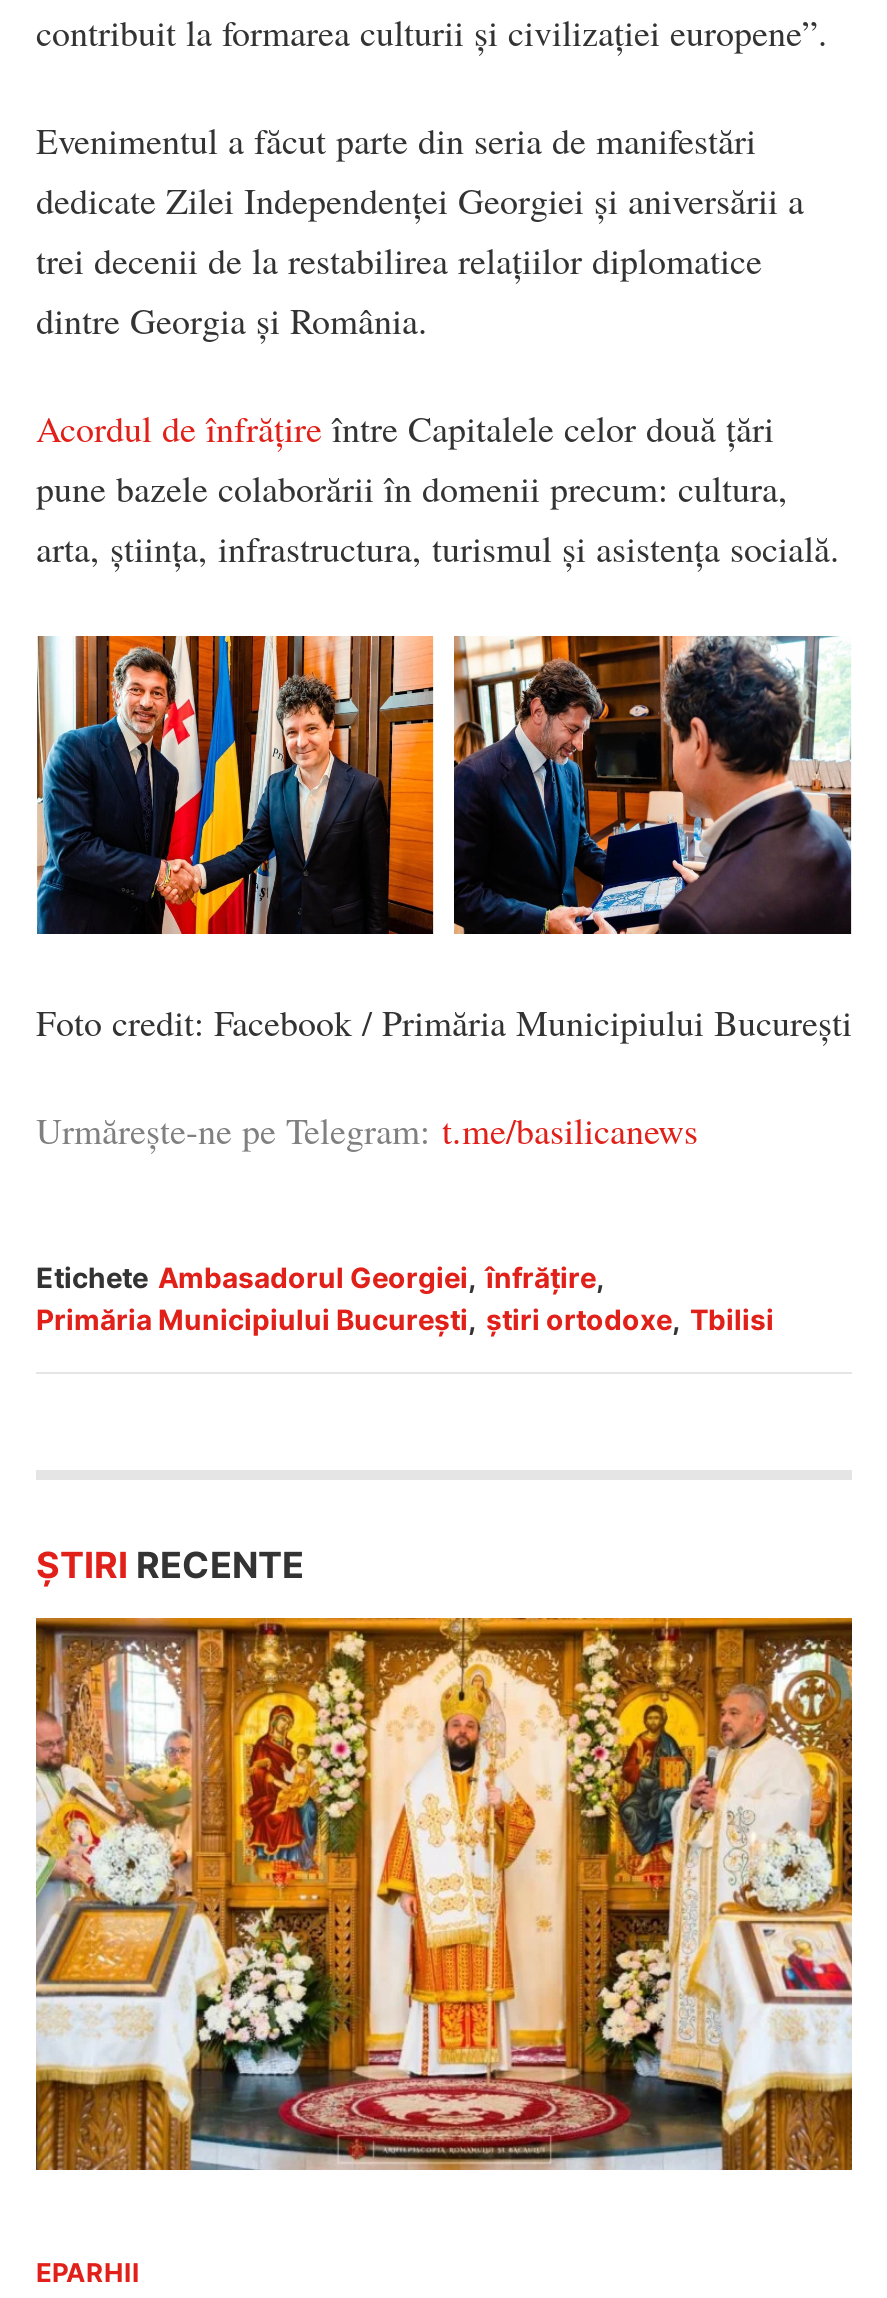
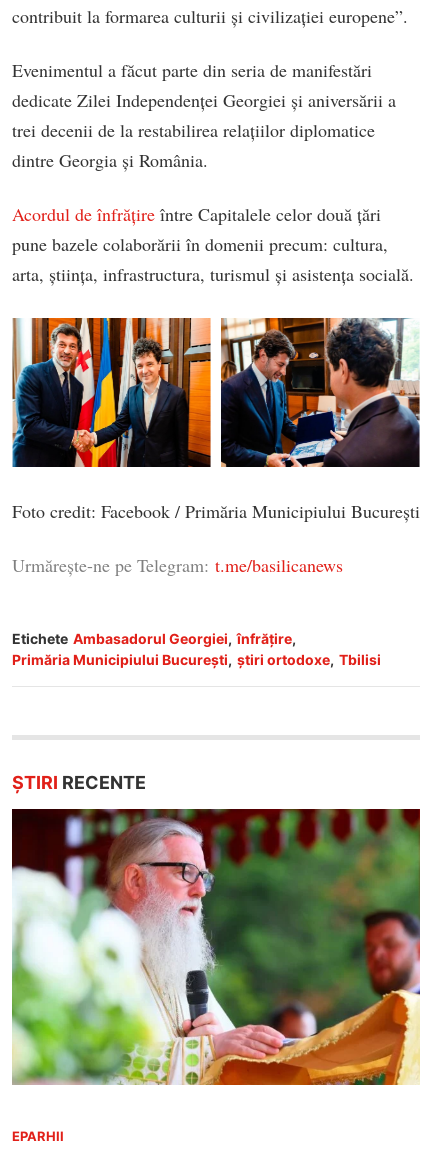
- [image]
+ [image]
